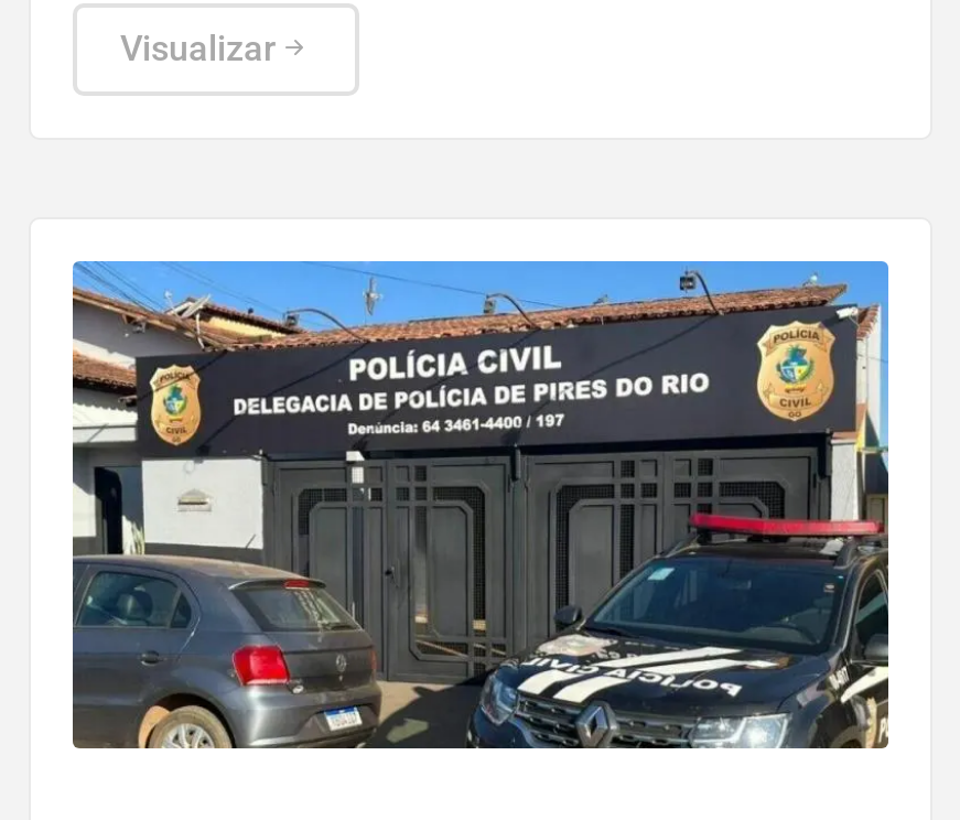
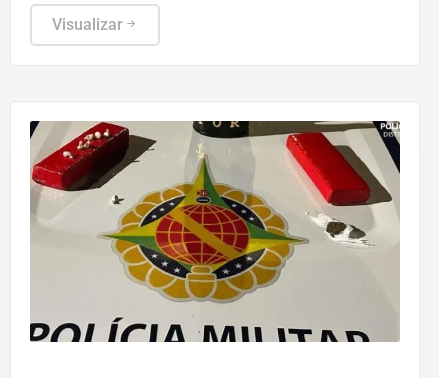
- [image]
+ [image]
